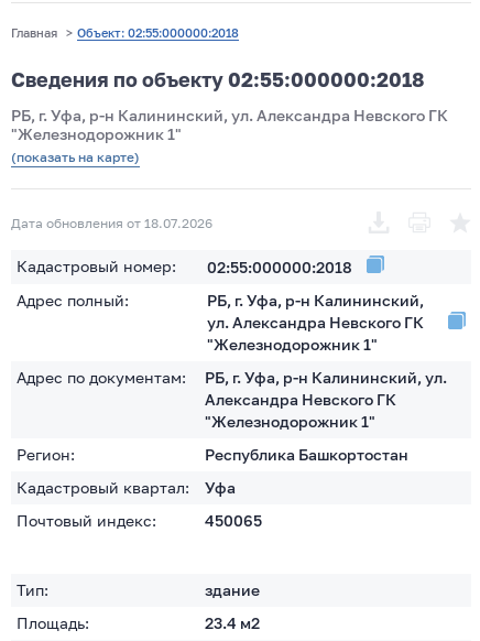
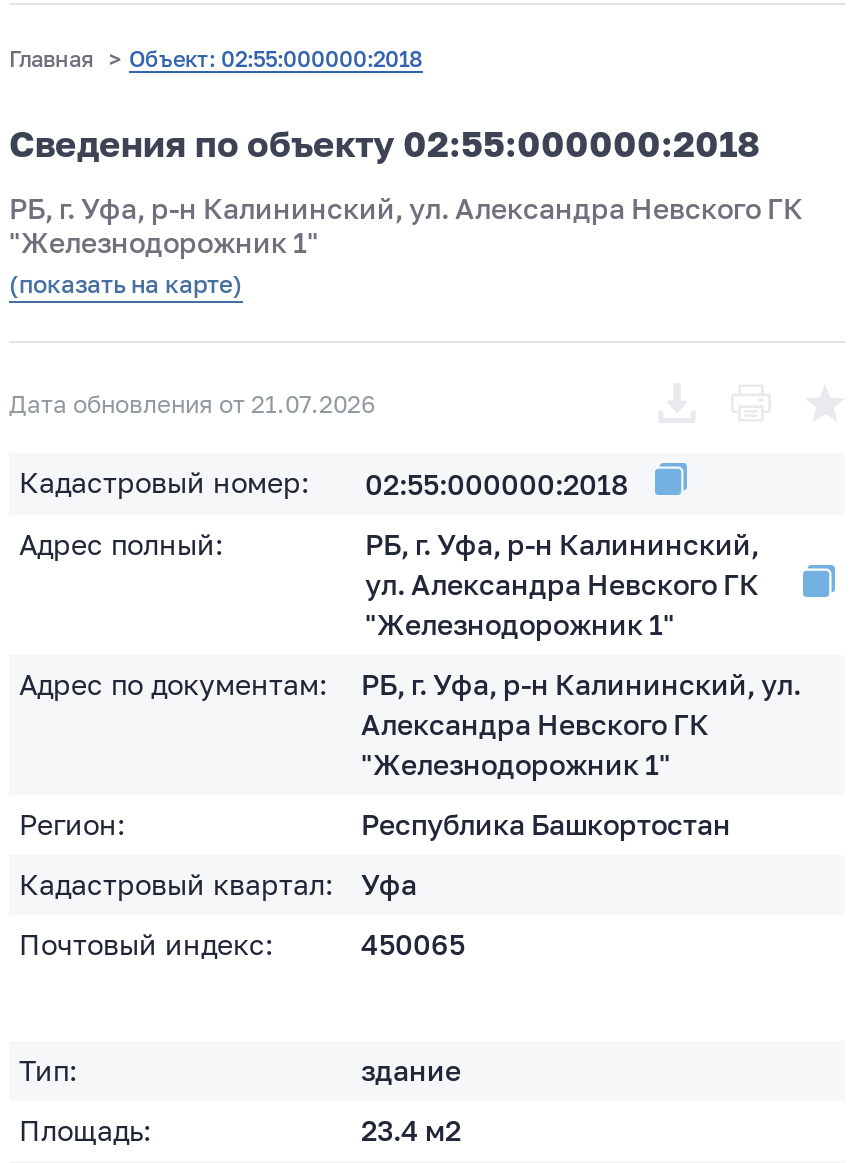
- Дата обновления от 18.07.2026
+ Дата обновления от 21.07.2026
